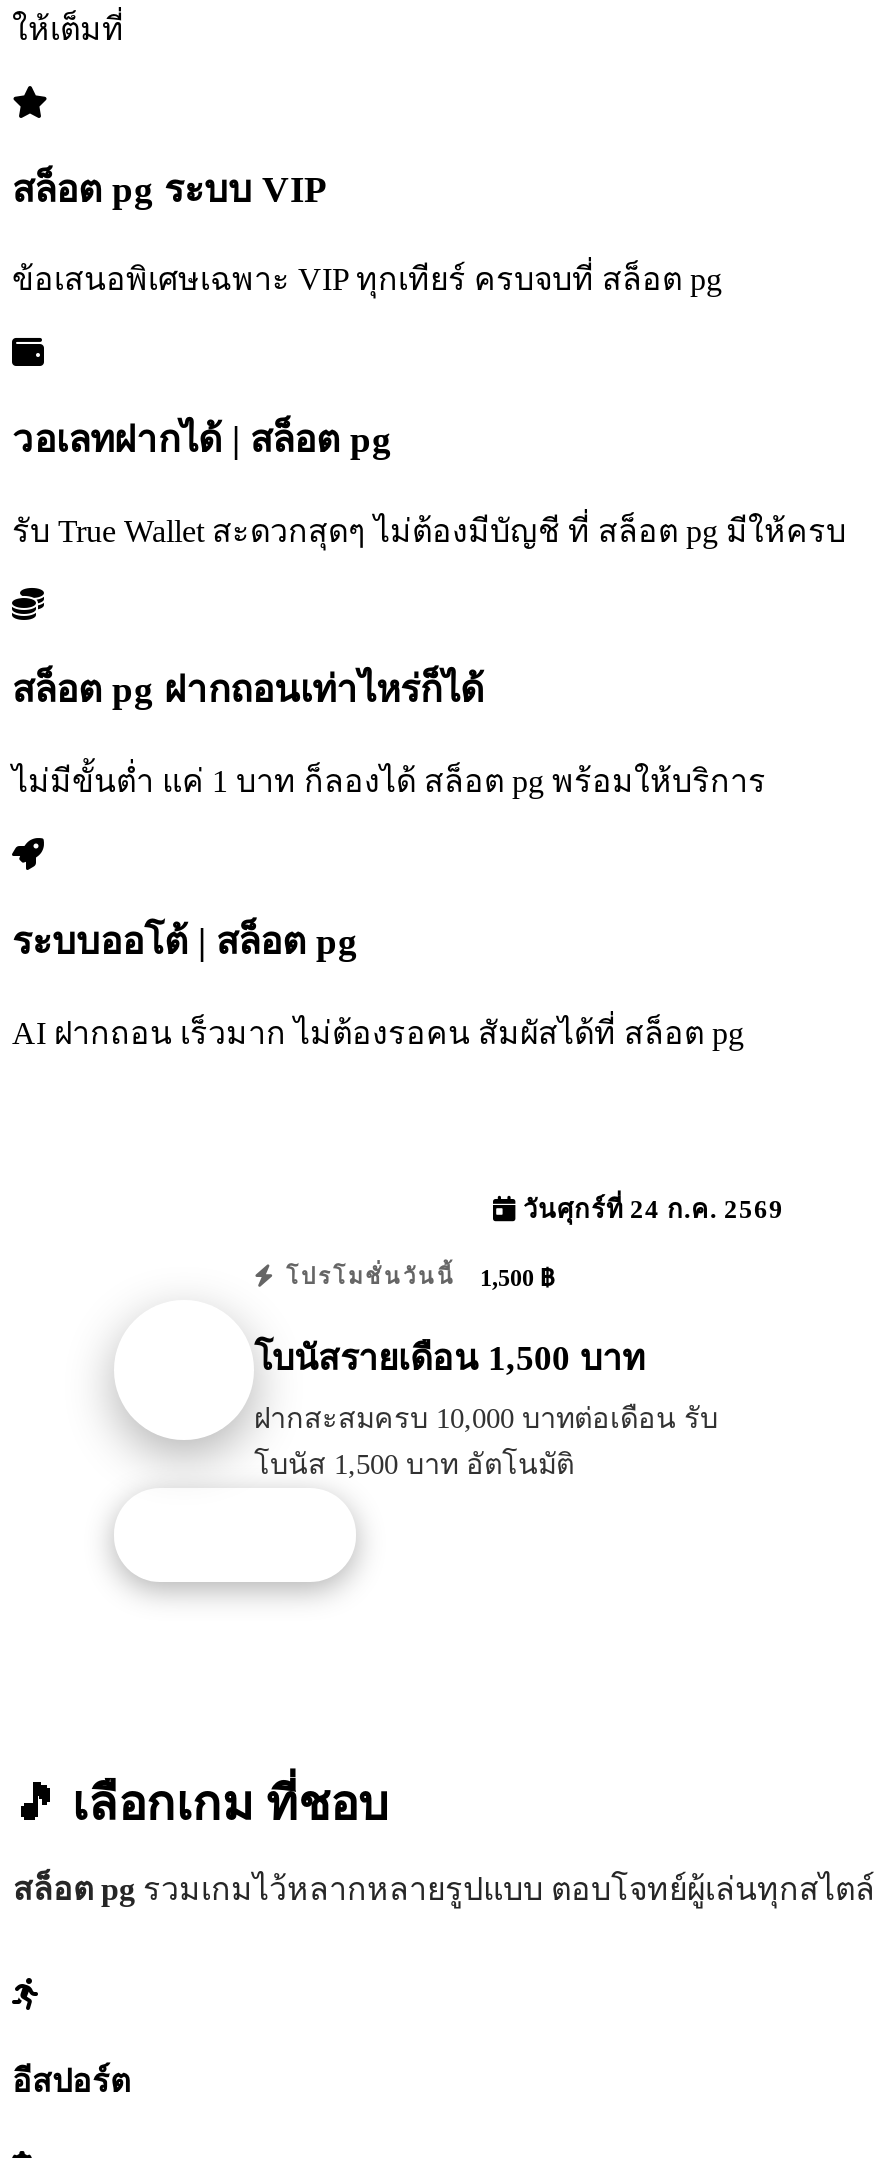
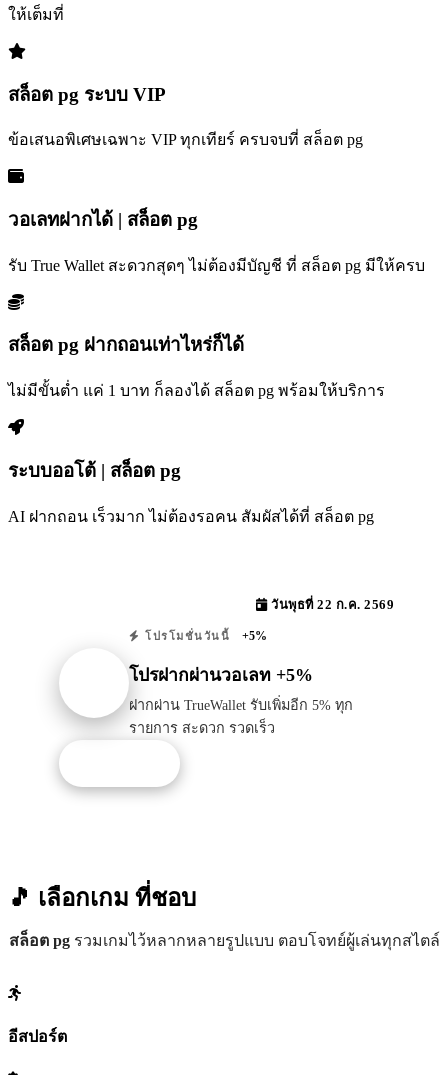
- วันศุกร์ที่ 24 ก.ค. 2569
+ วันพุธที่ 22 ก.ค. 2569

- โปรโมชั่นวันนี้ 1,500 ฿
+ โปรโมชั่นวันนี้ +5%

- โบนัสรายเดือน 1,500 บาท
+ โปรฝากผ่านวอเลท +5%

- ฝากสะสมครบ 10,000 บาทต่อเดือน รับ
- โบนัส 1,500 บาท อัตโนมัติ
+ ฝากผ่าน TrueWallet รับเพิ่มอีก 5% ทุก
+ รายการ สะดวก รวดเร็ว
